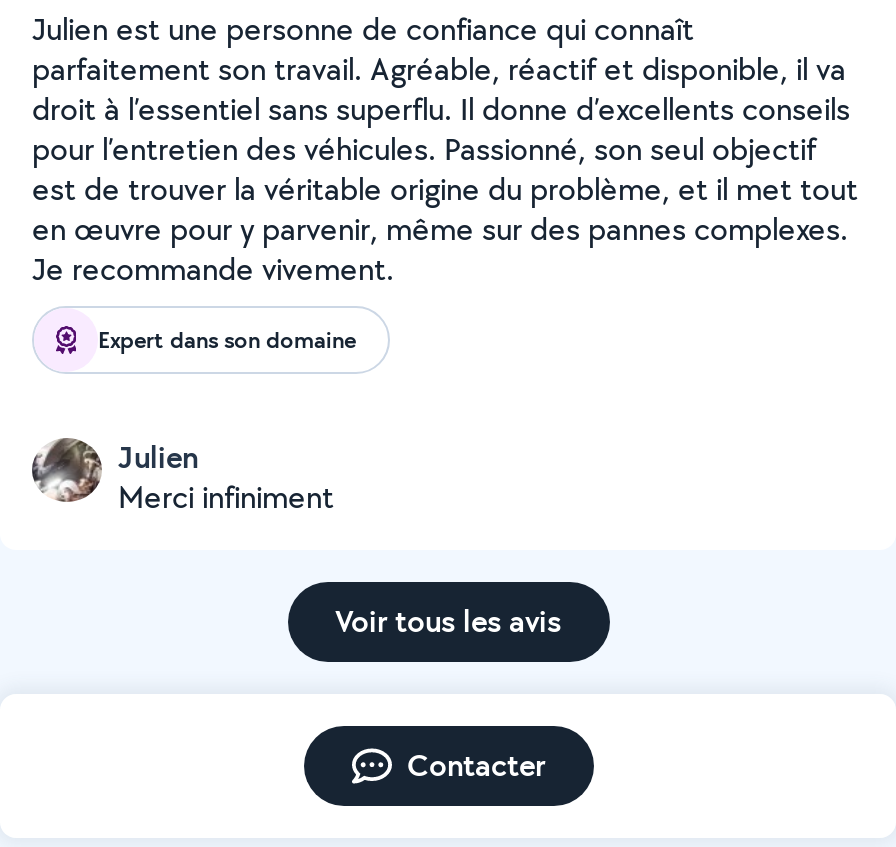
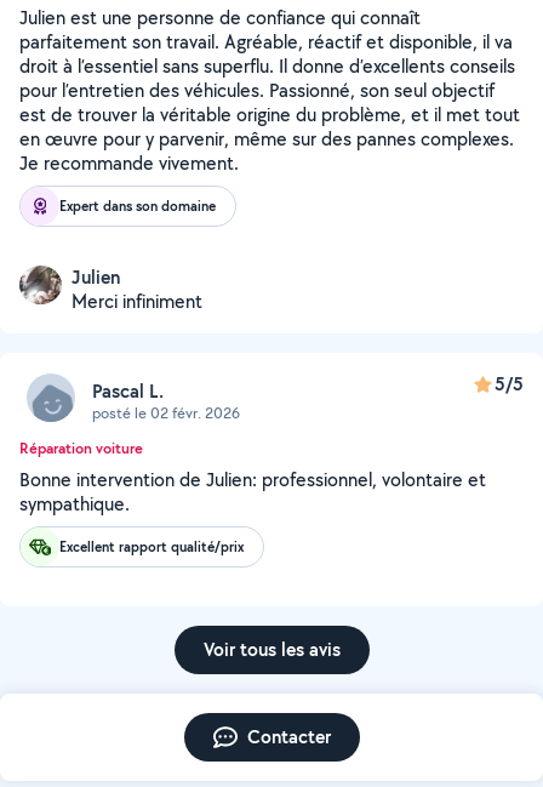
+ [image]
+ 5/5
+ Réparation voiture
+ Bonne intervention de Julien: professionnel, volontaire et
+ sympathique.
+ Excellent rapport qualité/prix

+ Pascal L.
+ posté le 02 févr. 2026
